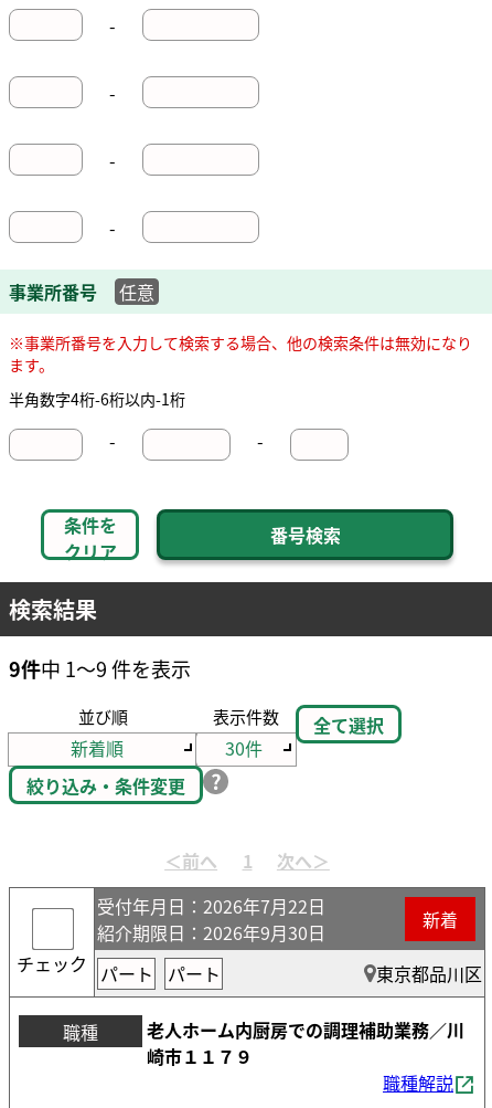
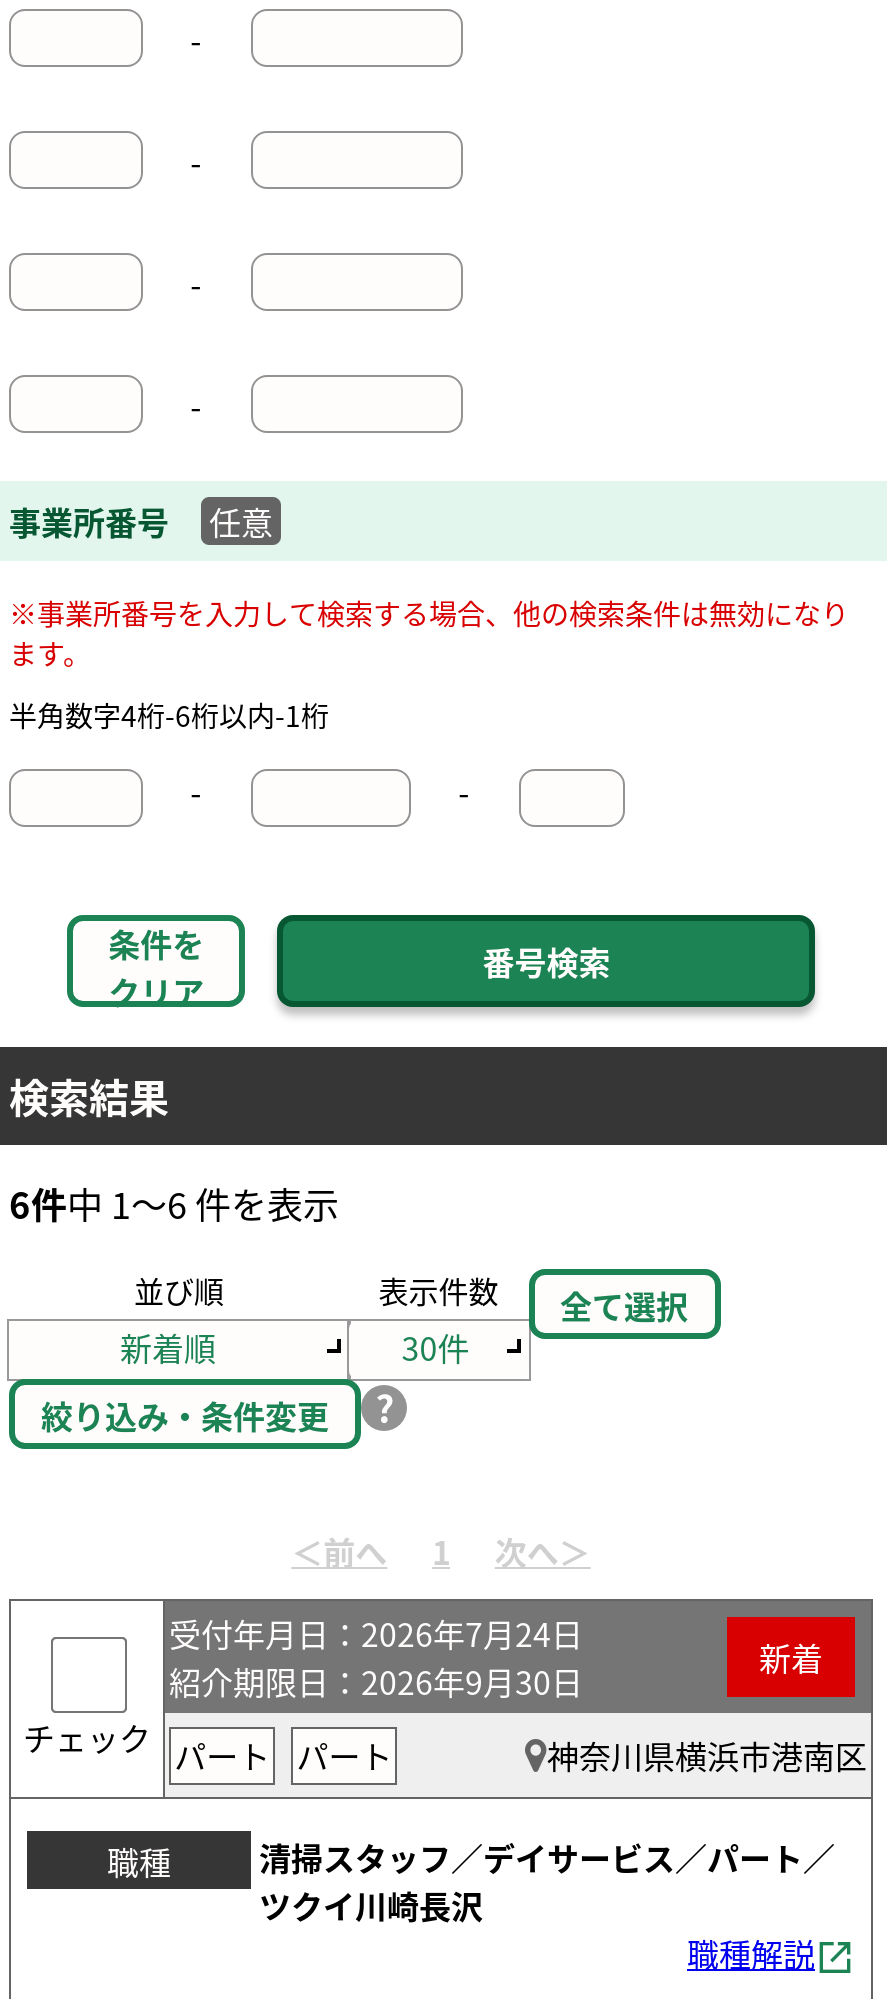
- 9件中 1～9 件を表示
+ 6件中 1～6 件を表示

- 受付年月日：2026年7月22日
+ 受付年月日：2026年7月24日

- 東京都品川区
+ 神奈川県横浜市港南区

- 老人ホーム内厨房での調理補助業務／川
- 崎市１１７９
+ 清掃スタッフ／デイサービス／パート／
+ ツクイ川崎長沢
